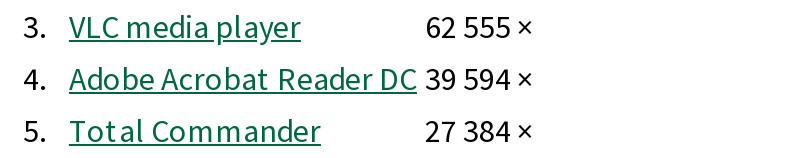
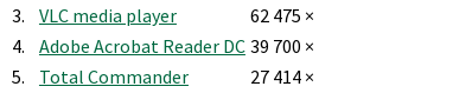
- 62 555 ×
+ 62 475 ×

- 4. Adobe Acrobat Reader DC 39 594 ×
+ 4. Adobe Acrobat Reader DC 39 700 ×

- 27 384 ×
+ 27 414 ×
